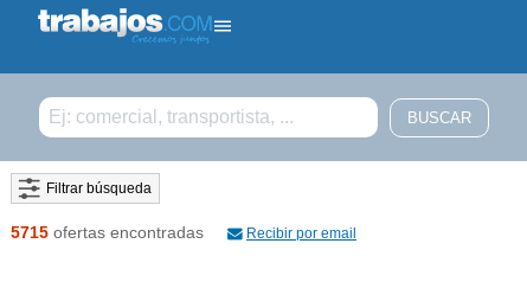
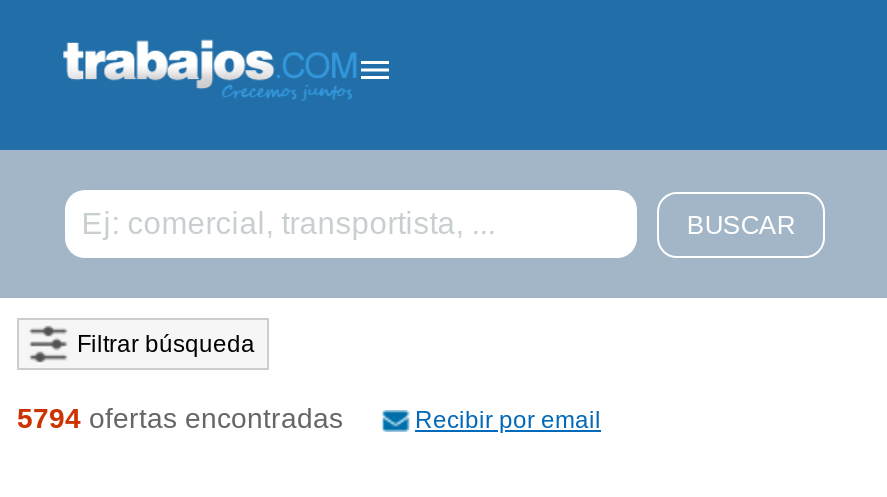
- 5715 ofertas encontradas
+ 5794 ofertas encontradas
